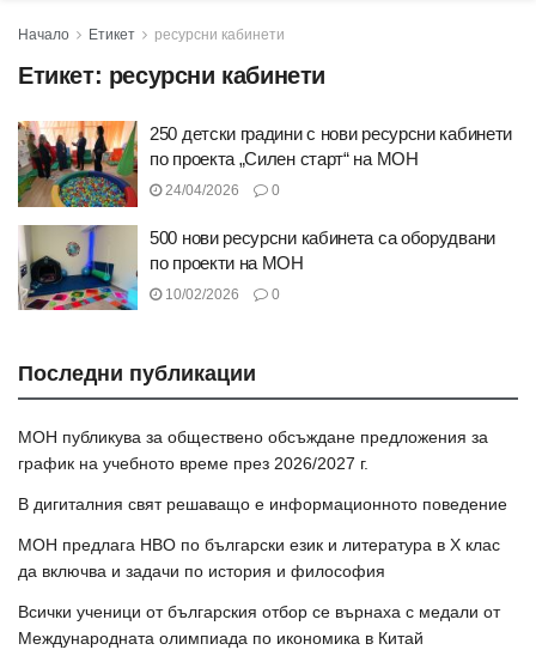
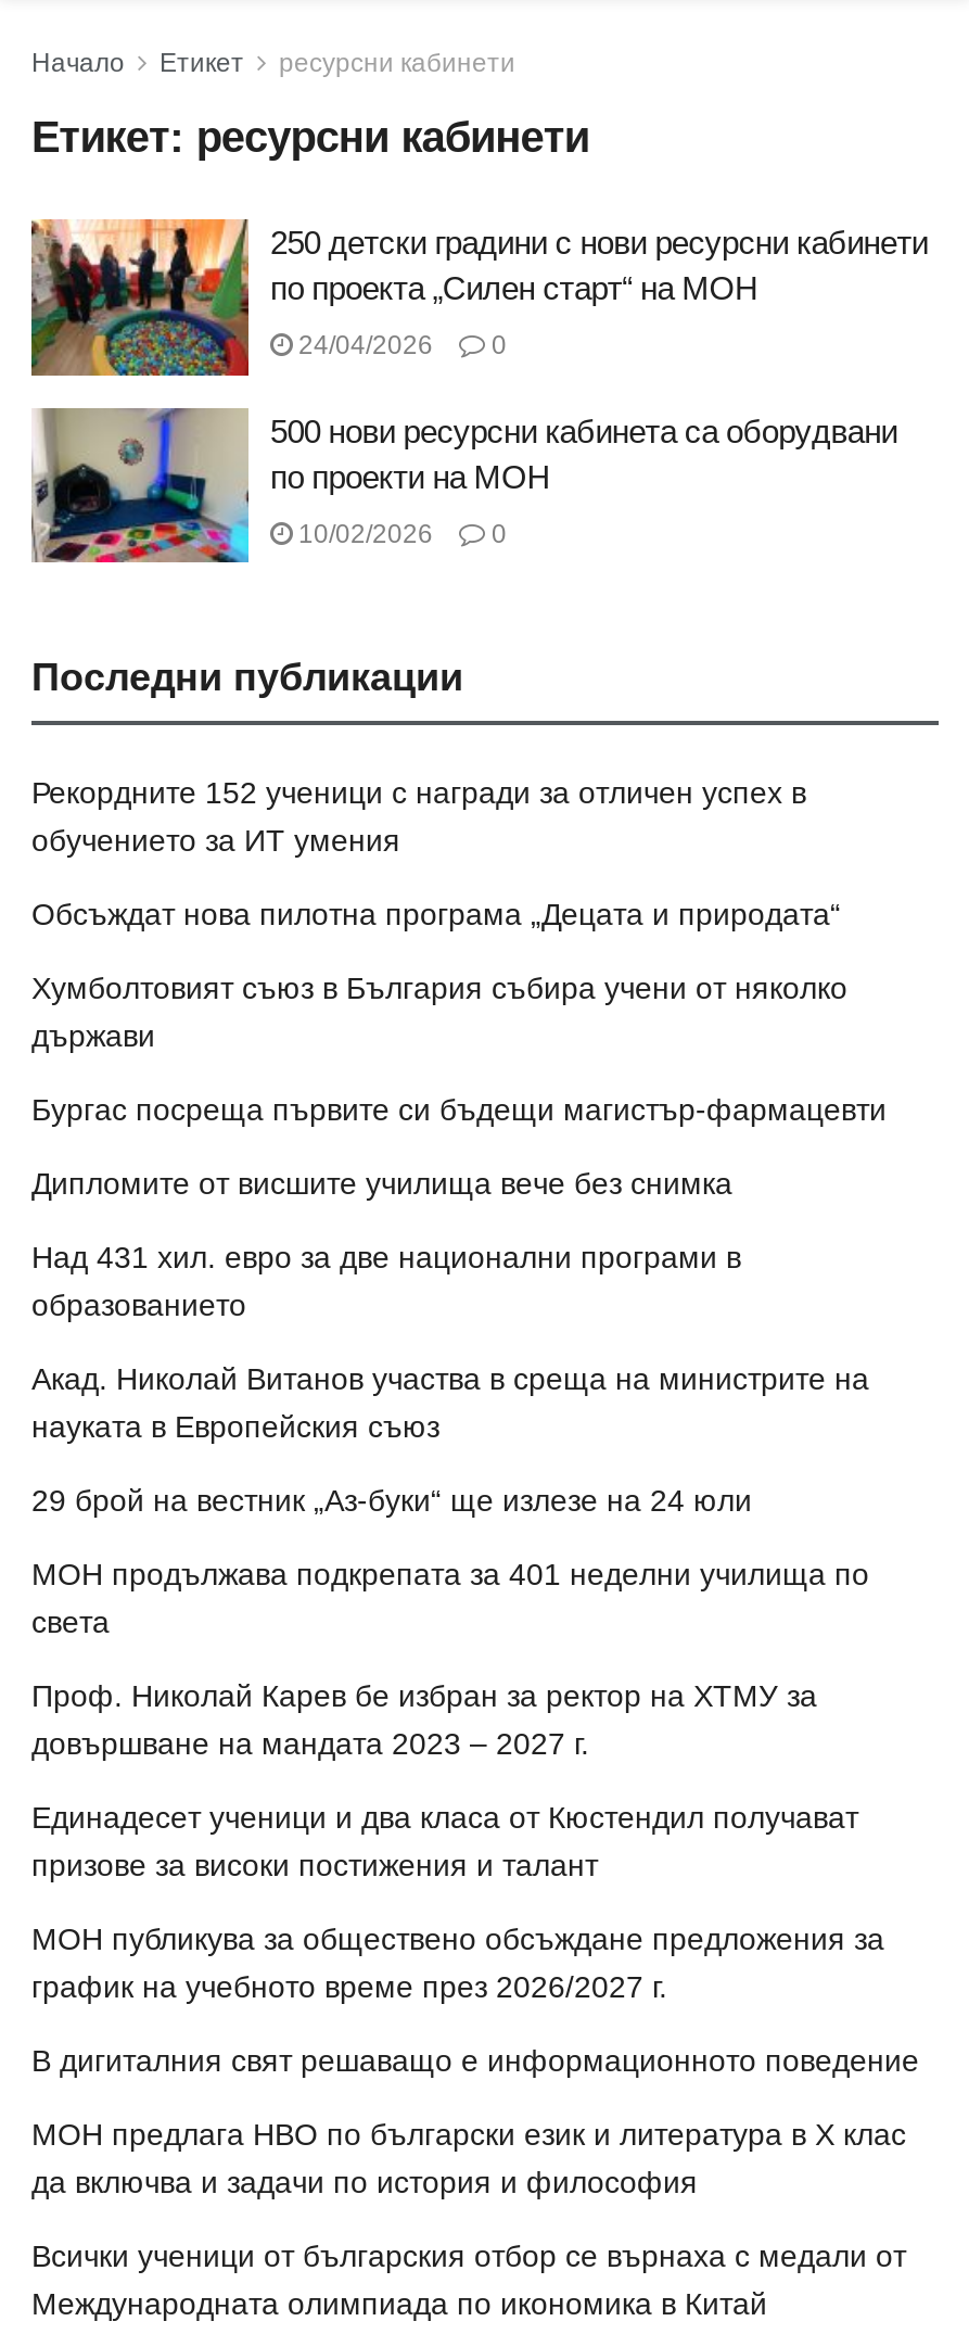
+ Рекордните 152 ученици с награди за отличен успех в
+ обучението за ИТ умения
+ Обсъждат нова пилотна програма „Децата и природата“
+ Хумболтовият съюз в България събира учени от няколко
+ държави
+ Бургас посреща първите си бъдещи магистър-фармацевти
+ Дипломите от висшите училища вече без снимка
+ Над 431 хил. евро за две национални програми в
+ образованието
+ Акад. Николай Витанов участва в среща на министрите на
+ науката в Европейския съюз
+ 29 брой на вестник „Аз-буки“ ще излезе на 24 юли
+ МОН продължава подкрепата за 401 неделни училища по
+ света
+ Проф. Николай Карев бе избран за ректор на ХТМУ за
+ довършване на мандата 2023 – 2027 г.
+ Единадесет ученици и два класа от Кюстендил получават
+ призове за високи постижения и талант
